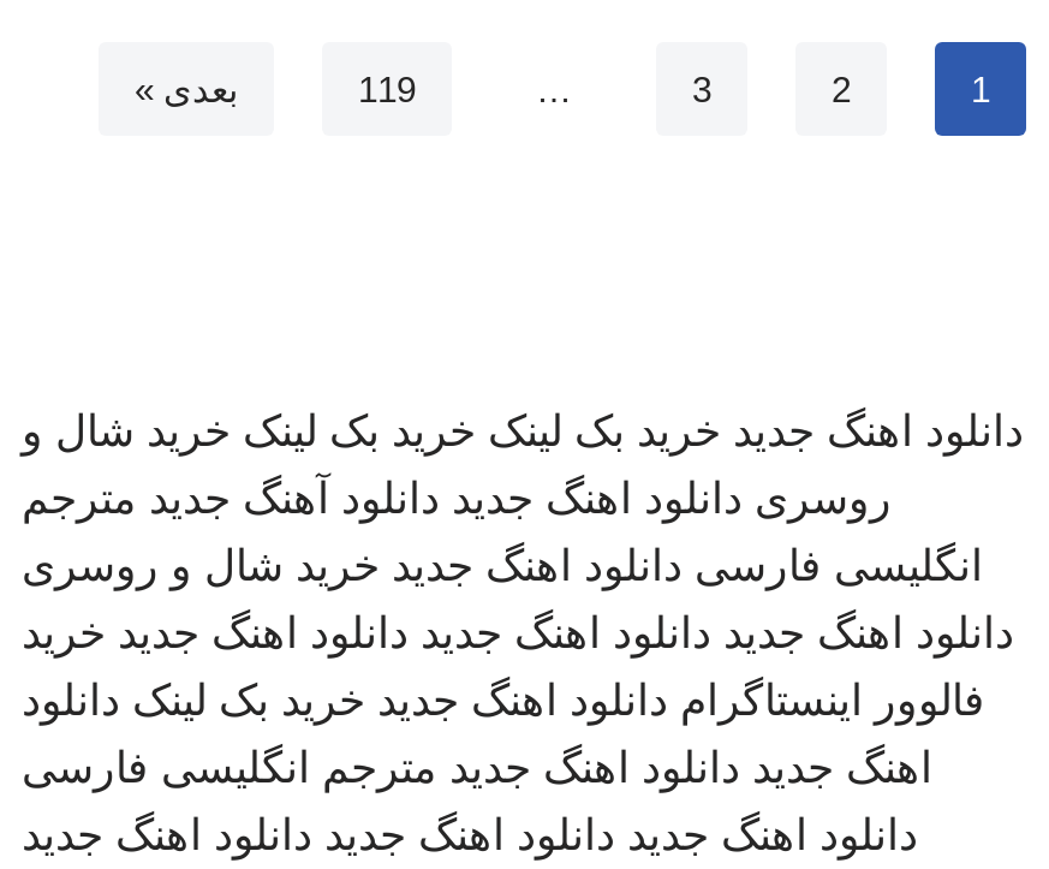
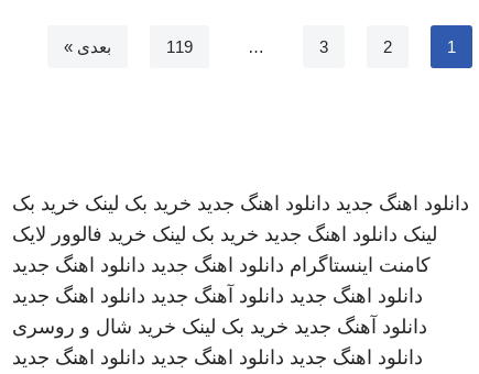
- دانلود اهنگ جدید خرید بک لینک خرید بک لینک خرید شال و
- روسری دانلود اهنگ جدید دانلود آهنگ جدید مترجم
- انگلیسی فارسی دانلود اهنگ جدید خرید شال و روسری
- دانلود اهنگ جدید دانلود اهنگ جدید دانلود اهنگ جدید خرید
- فالوور اینستاگرام دانلود اهنگ جدید خرید بک لینک دانلود
- اهنگ جدید دانلود اهنگ جدید مترجم انگلیسی فارسی
+ دانلود اهنگ جدید دانلود اهنگ جدید خرید بک لینک خرید بک
+ لینک دانلود اهنگ جدید خرید بک لینک خرید فالوور لایک
+ کامنت اینستاگرام دانلود اهنگ جدید دانلود اهنگ جدید
+ دانلود اهنگ جدید دانلود آهنگ جدید دانلود اهنگ جدید
+ دانلود آهنگ جدید خرید بک لینک خرید شال و روسری
